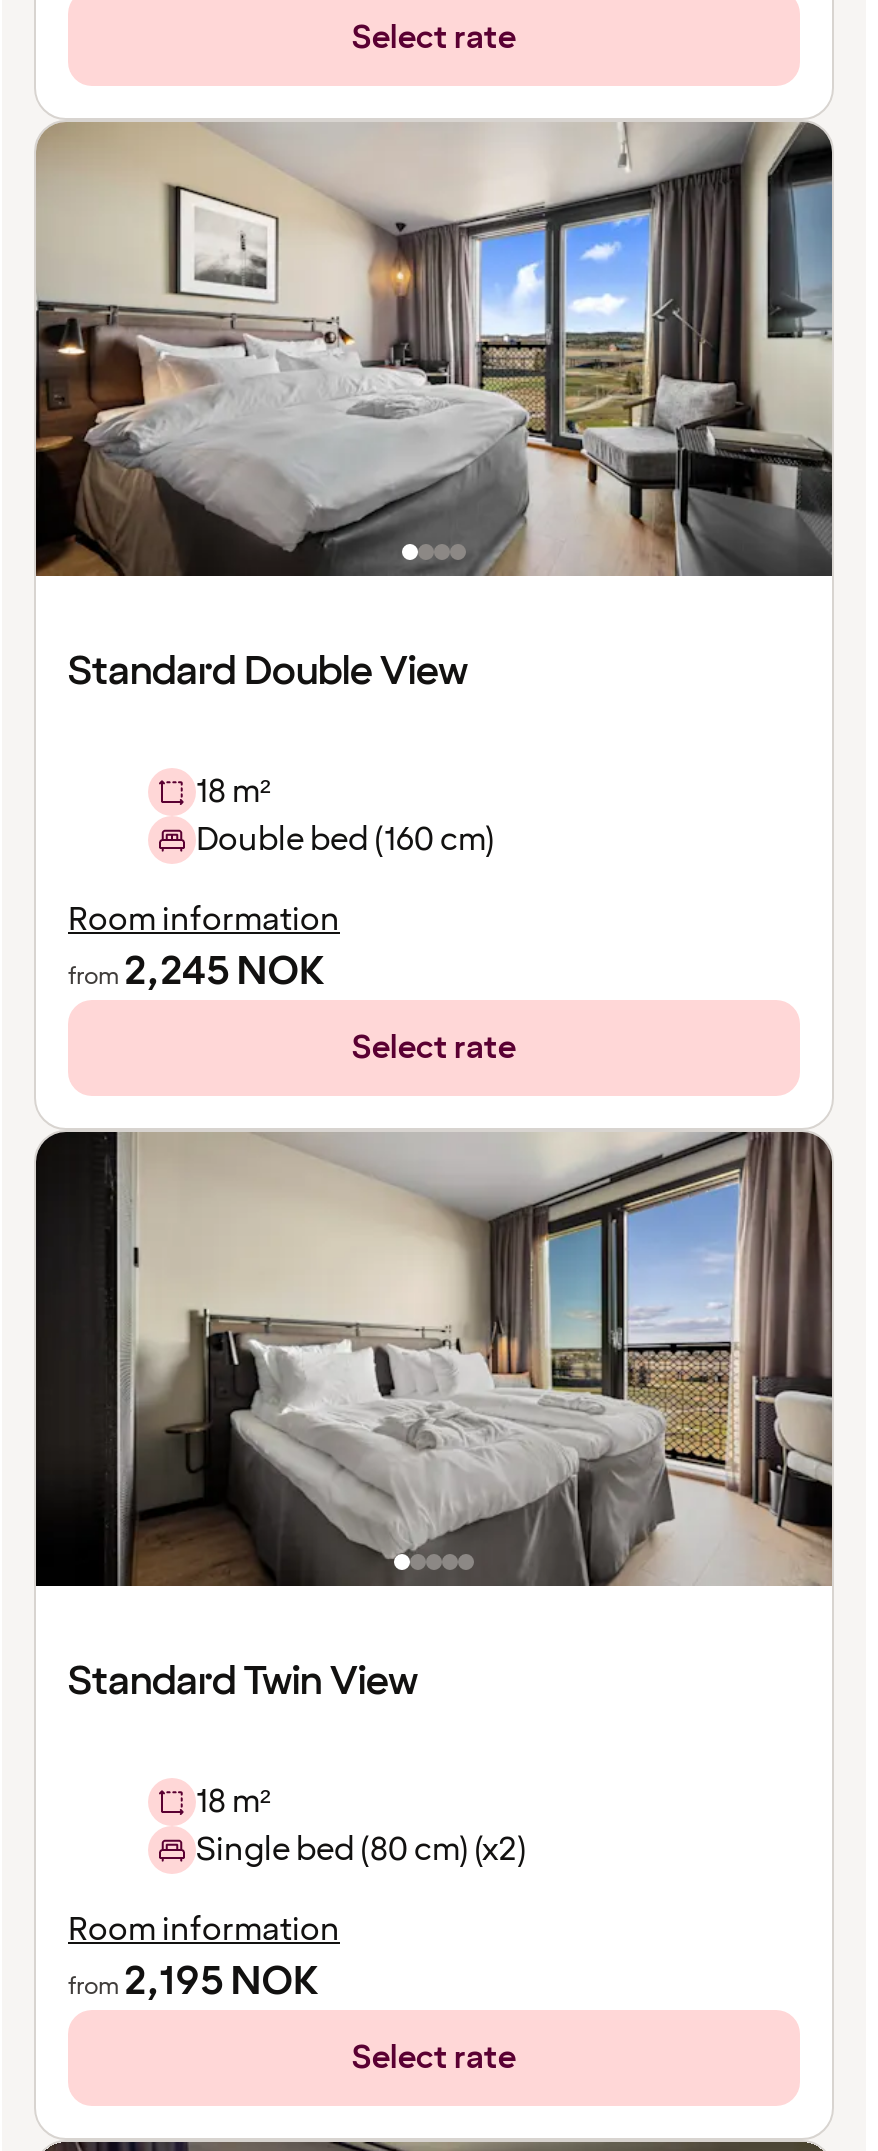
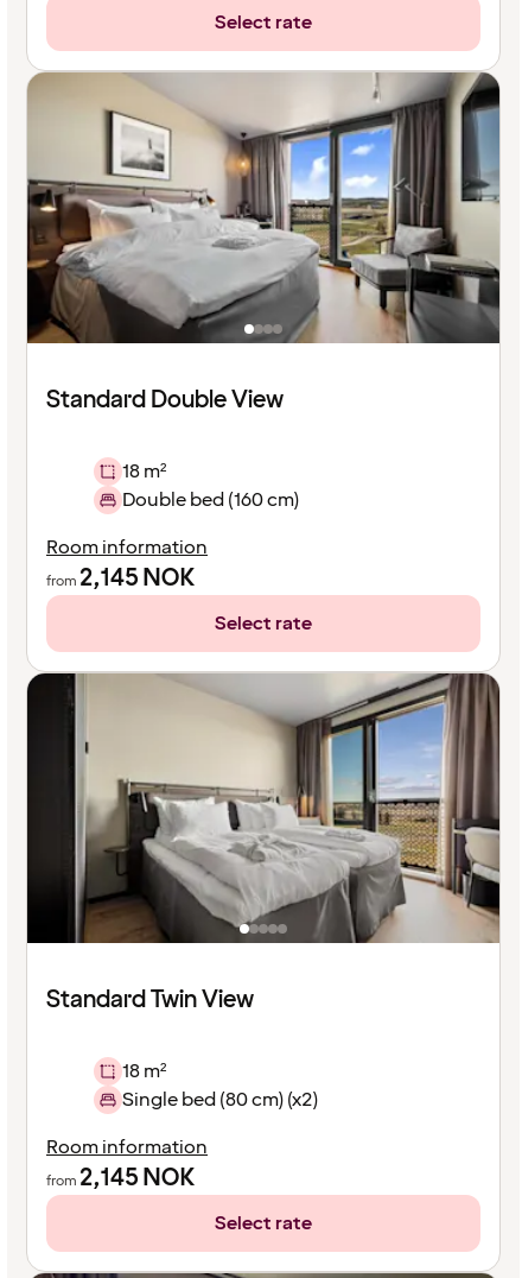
- from2,245 NOK
+ from2,145 NOK

- from2,195 NOK
+ from2,145 NOK
